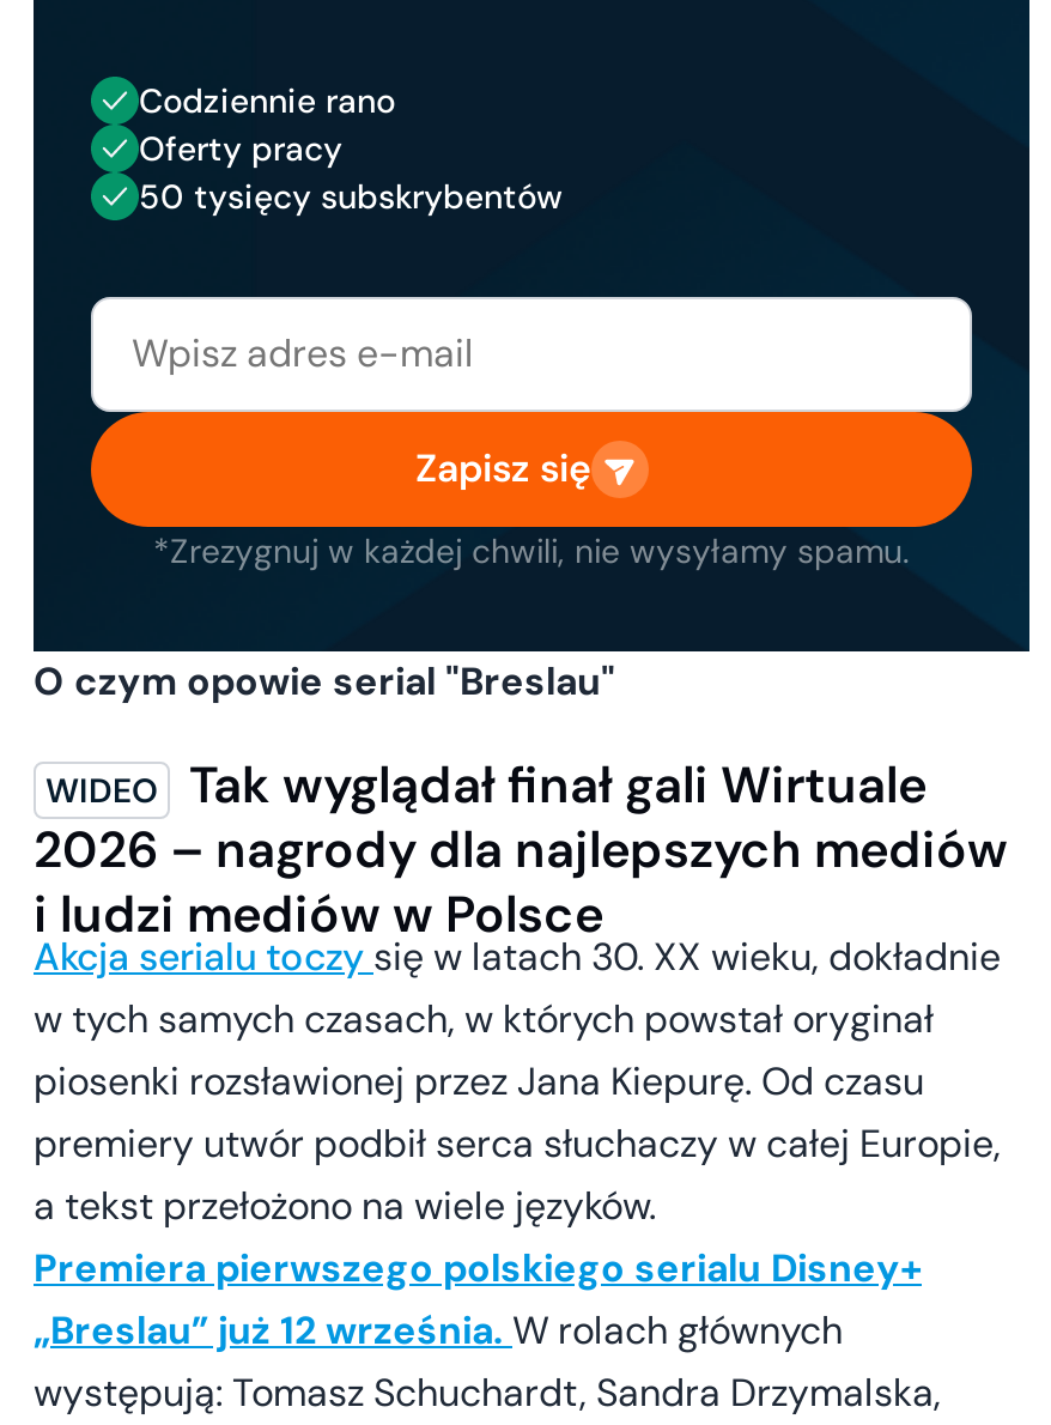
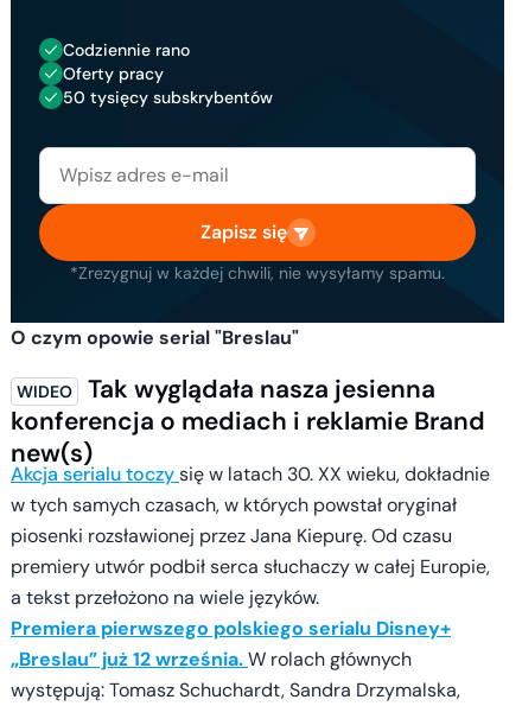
- Tak wyglądał finał gali Wirtuale
- 2026 – nagrody dla najlepszych mediów
- i ludzi mediów w Polsce
+ Tak wyglądała nasza jesienna
+ konferencja o mediach i reklamie Brand
+ new(s)
